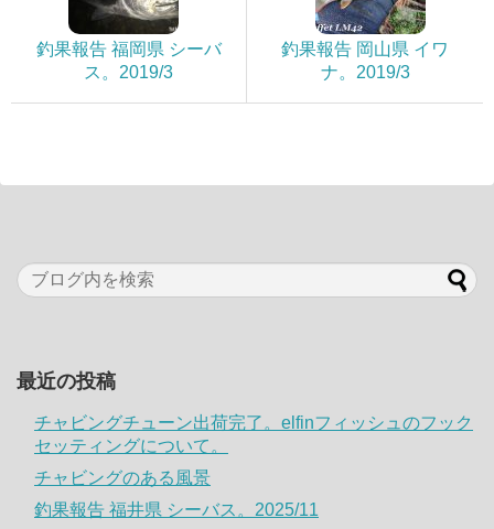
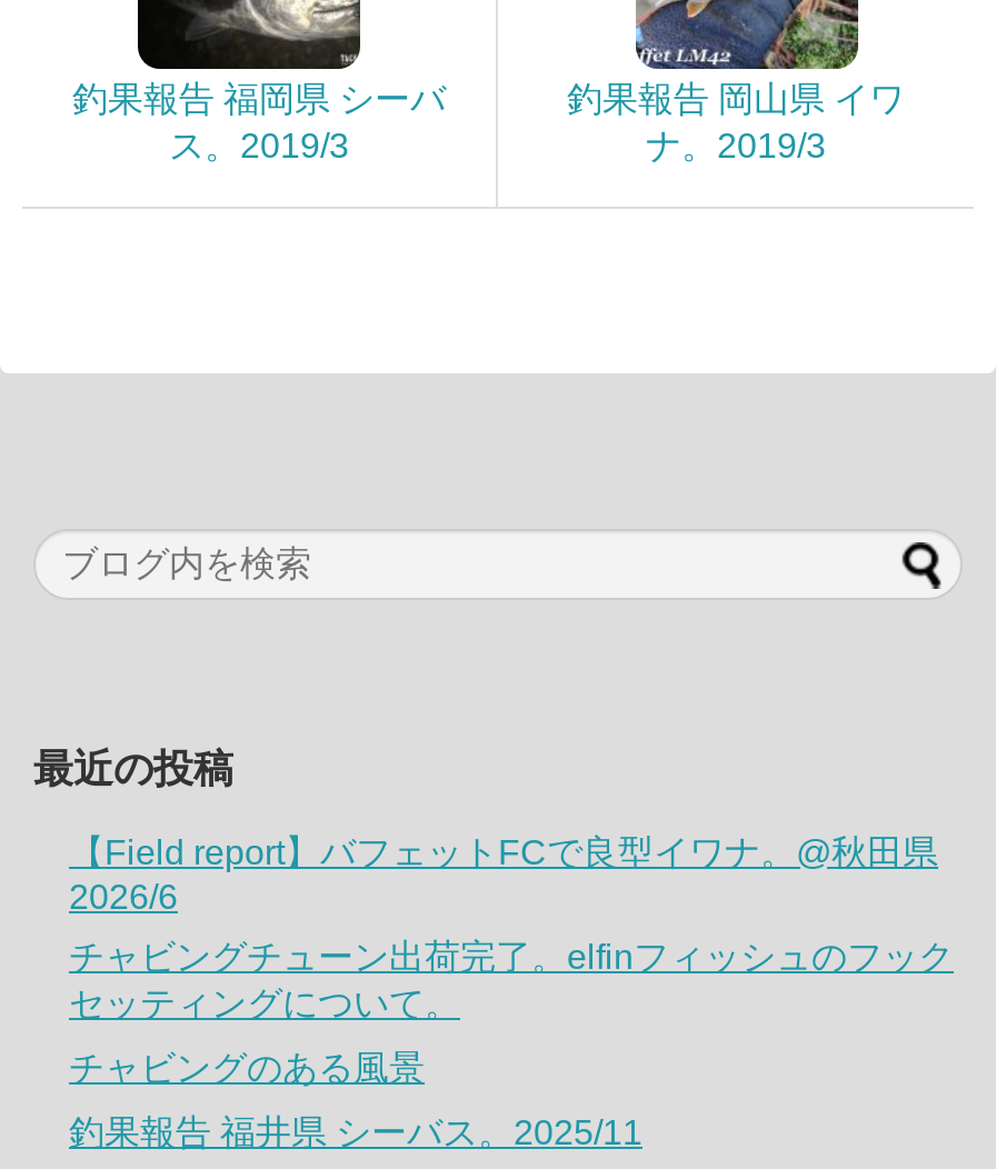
+ 【Field report】バフェットFCで良型イワナ。@秋田県
+ 2026/6
